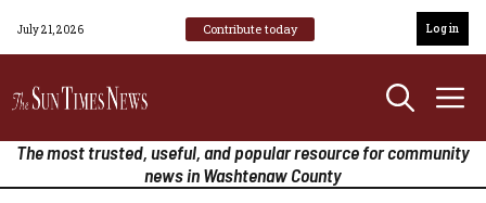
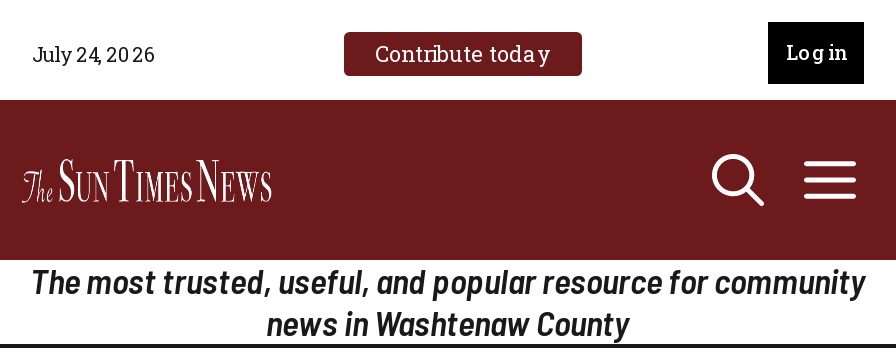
- July 21, 2026
+ July 24, 2026
